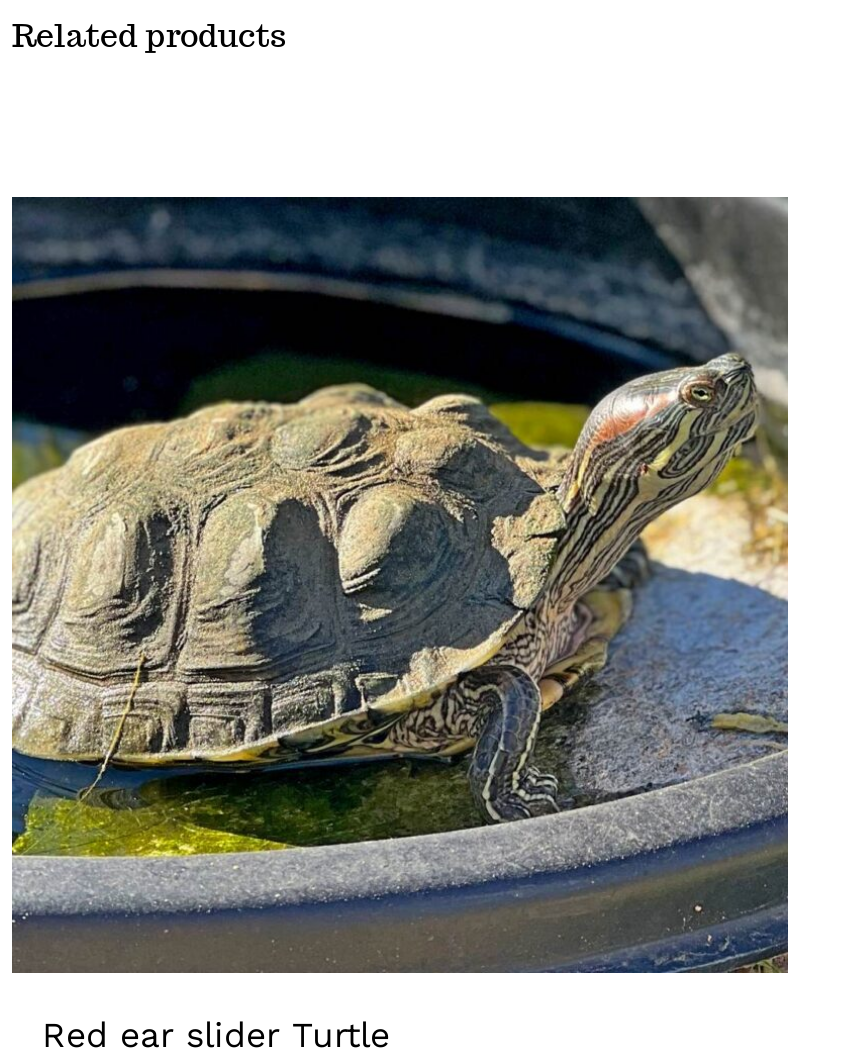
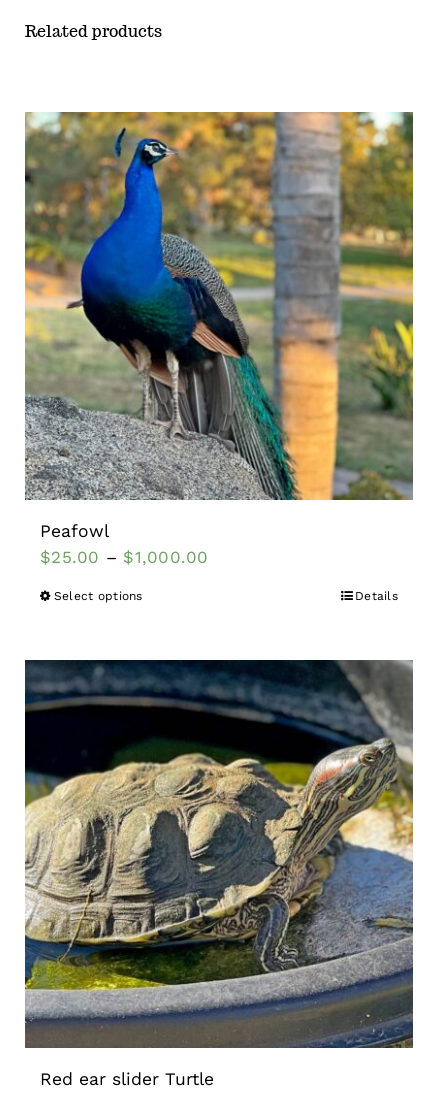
+ [image]
+ Peafowl
+ $25.00 – $1,000.00
+ Select options
+ Details
